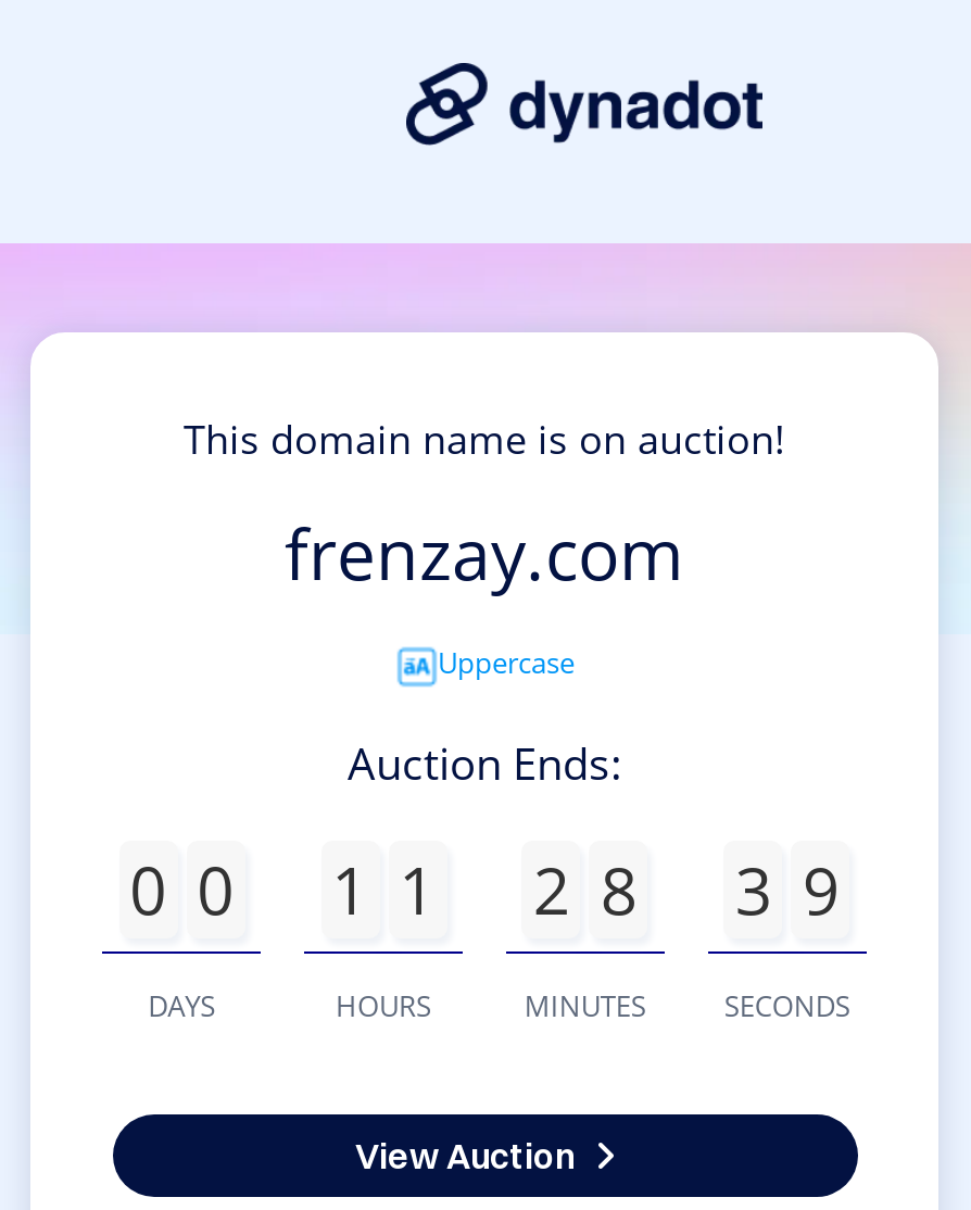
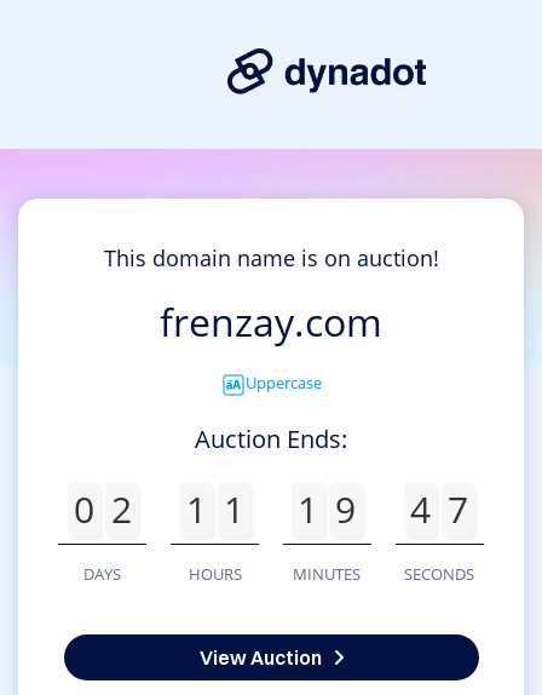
- 0 0
+ 0 2

- 2 8
+ 1 9

- 3 9
+ 4 7
